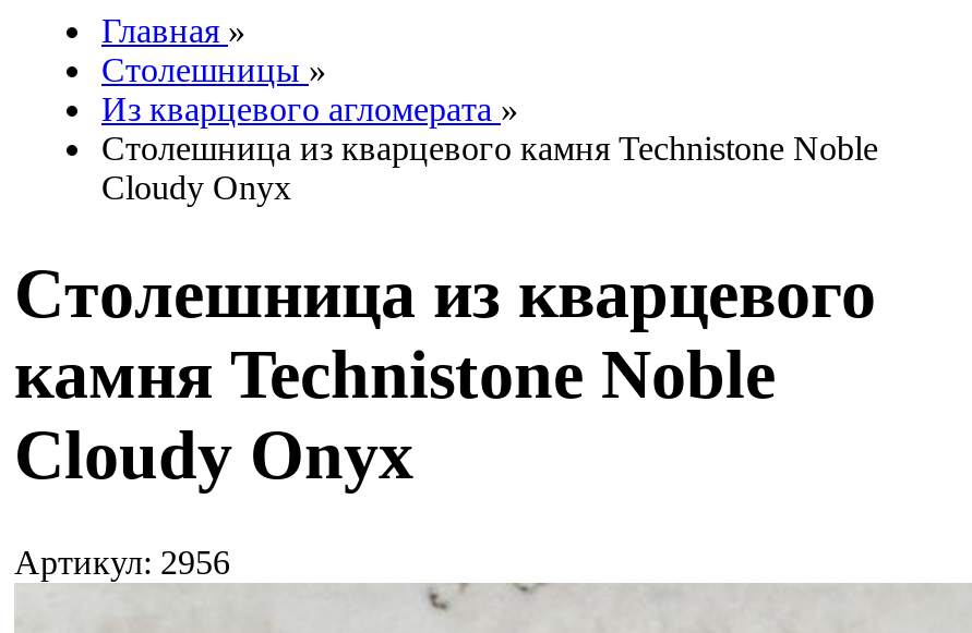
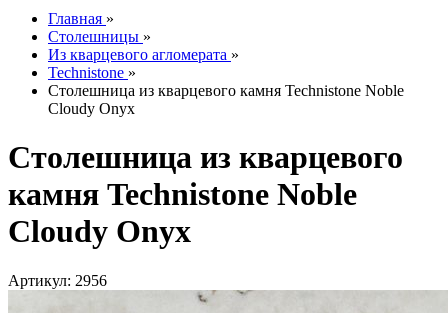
+ Technistone »
